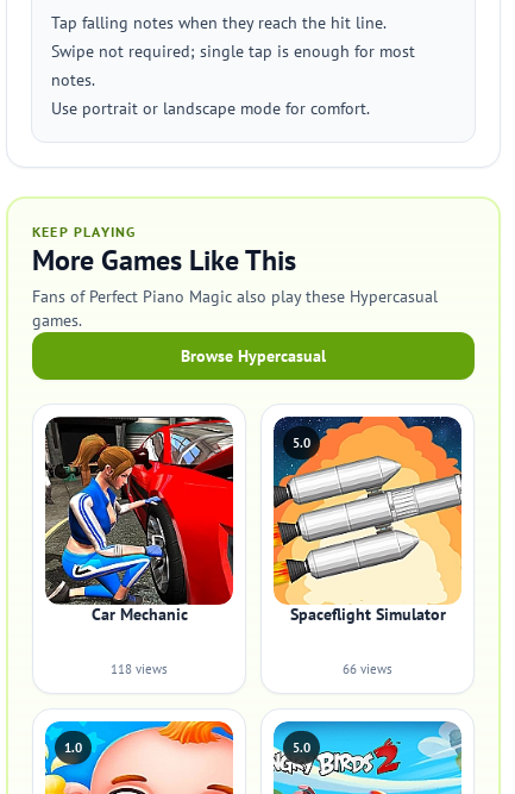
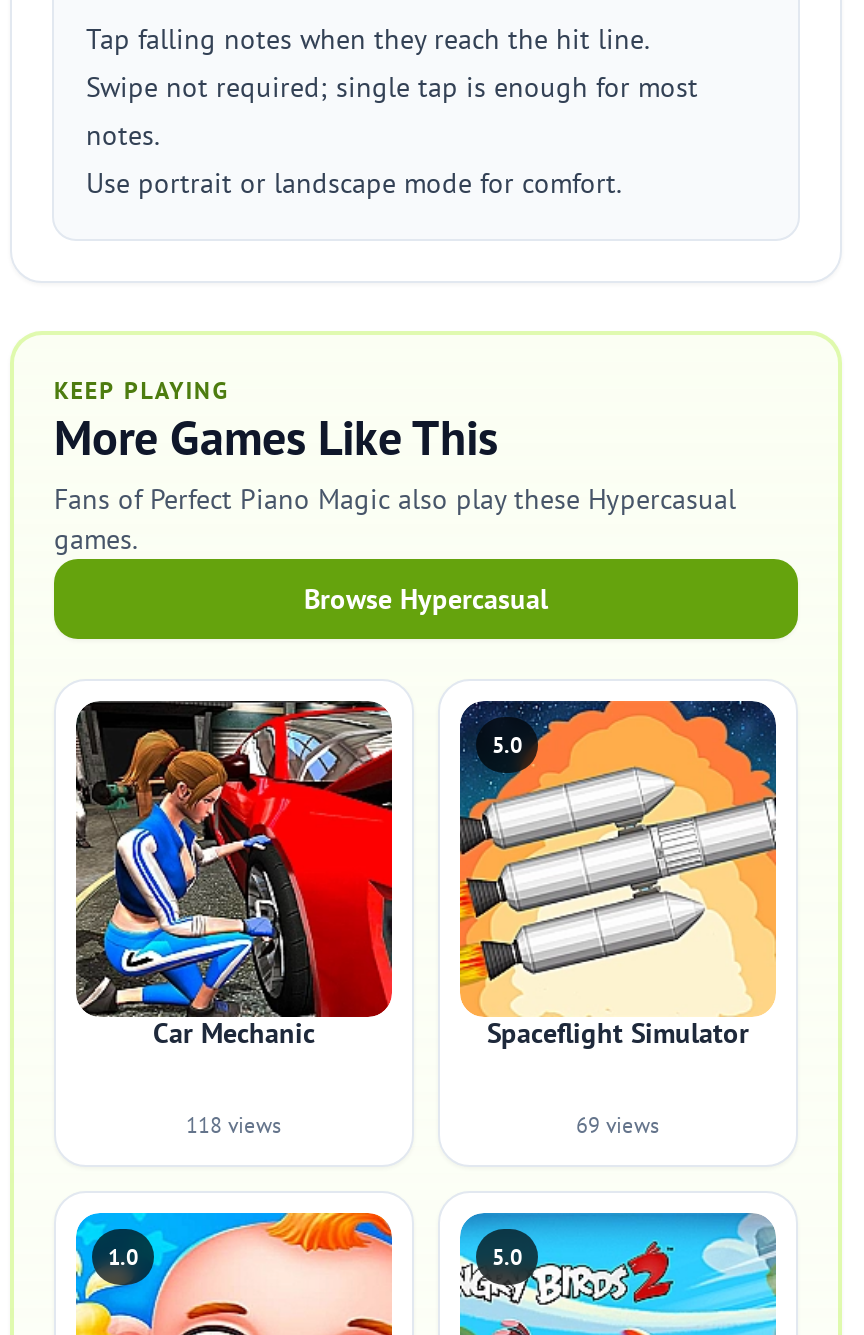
- 66 views
+ 69 views
